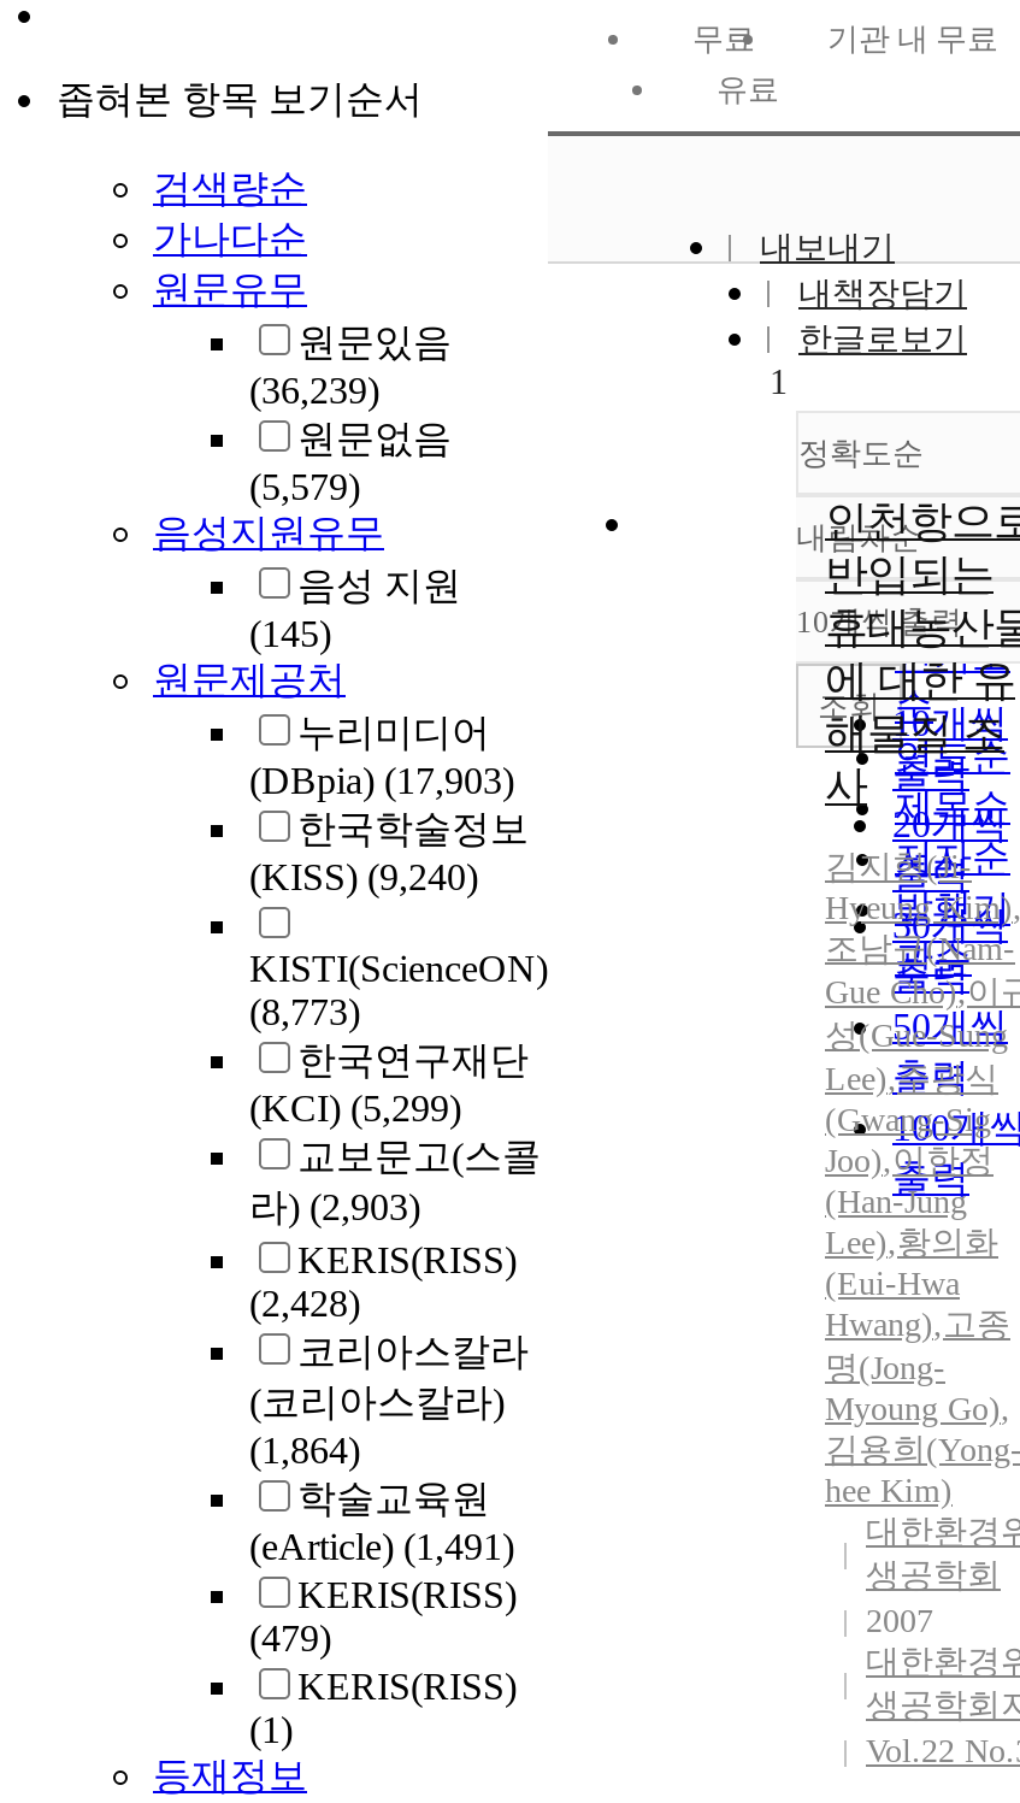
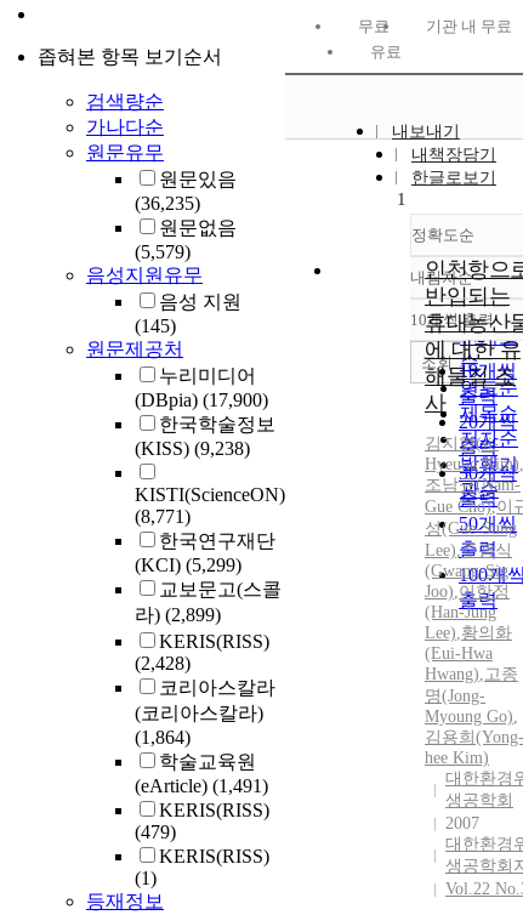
- (36,239)
+ (36,235)

- (DBpia) (17,903)
+ (DBpia) (17,900)

- (KISS) (9,240)
+ (KISS) (9,238)

- (8,773)
+ (8,771)

- 라) (2,903)
+ 라) (2,899)
